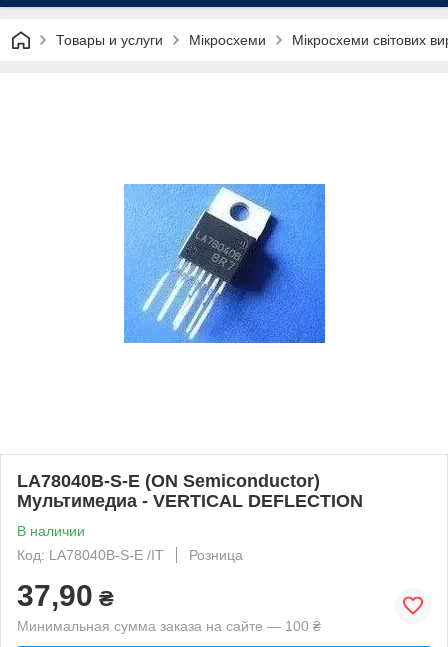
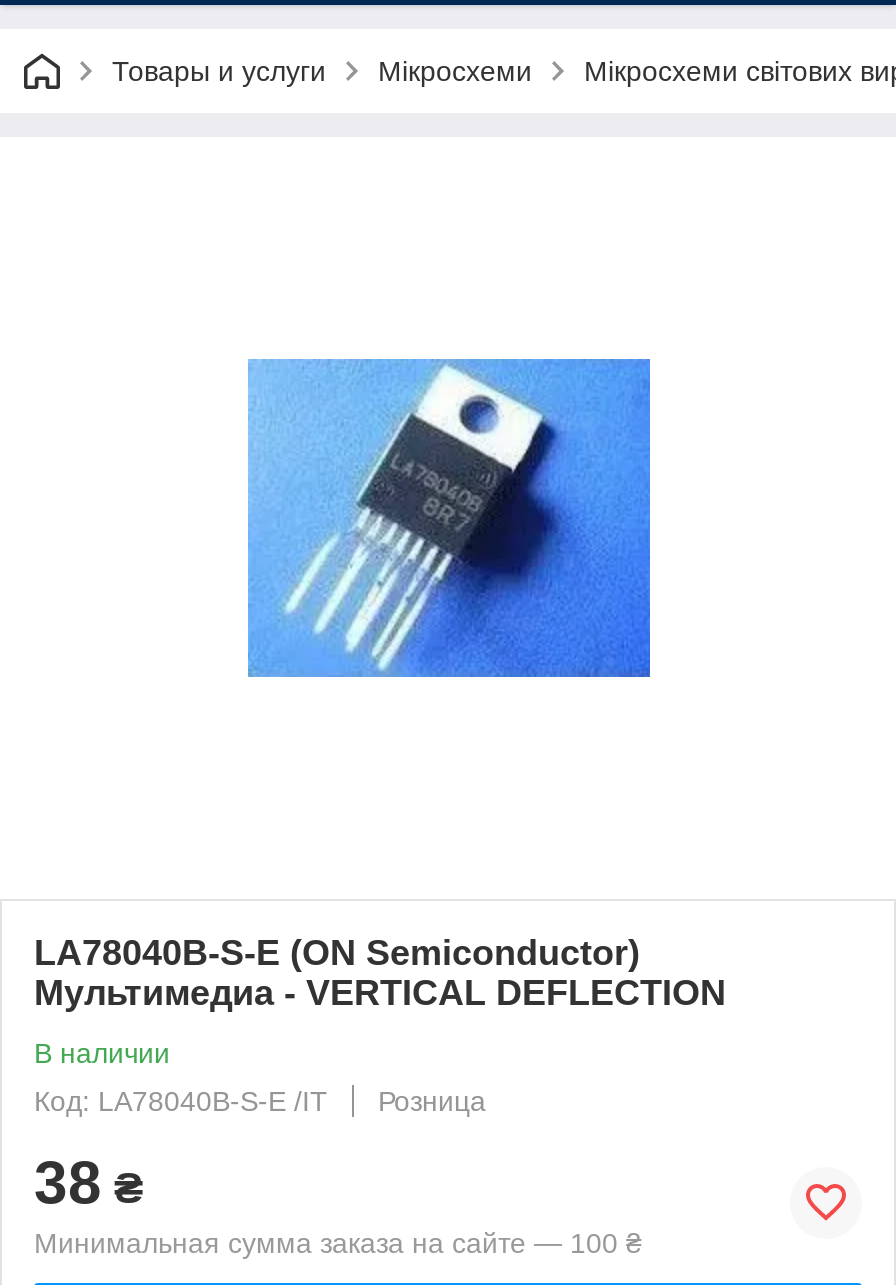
- 37,90 ₴
+ 38 ₴
